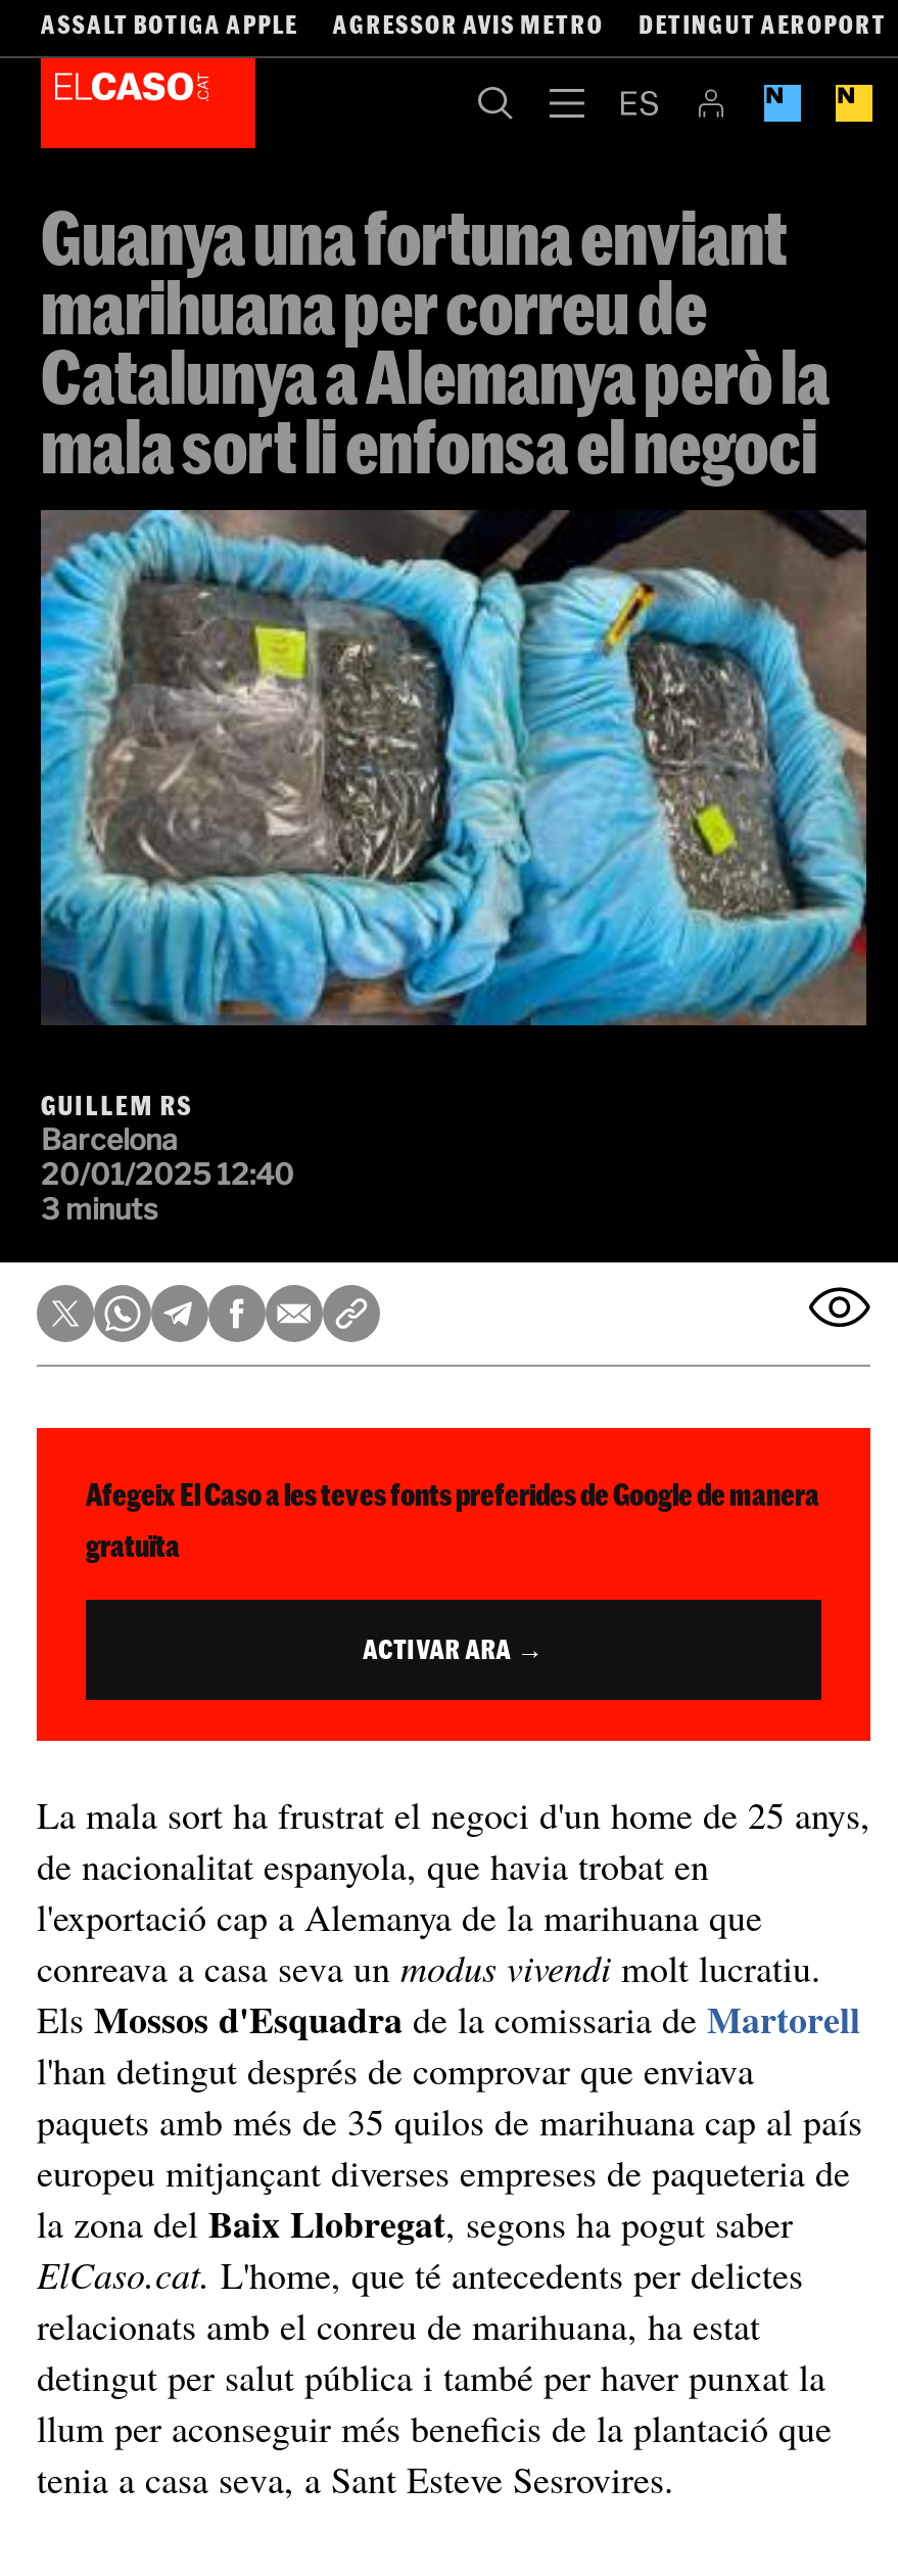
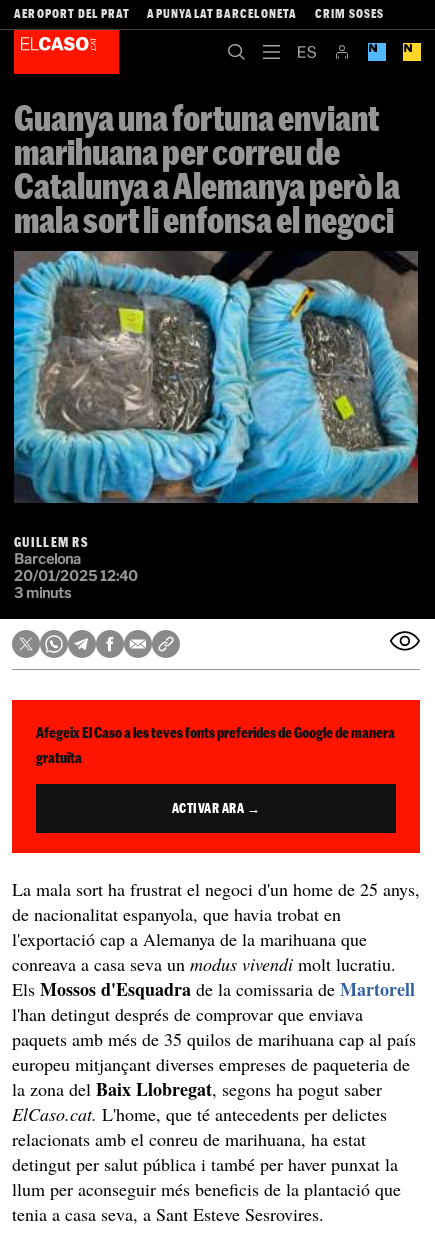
- ASSALT BOTIGA APPLE
- AGRESSOR AVIS METRO
- DETINGUT AEROPORT
+ AEROPORT DEL PRAT
+ APUNYALAT BARCELONETA
+ CRIM SOSES
